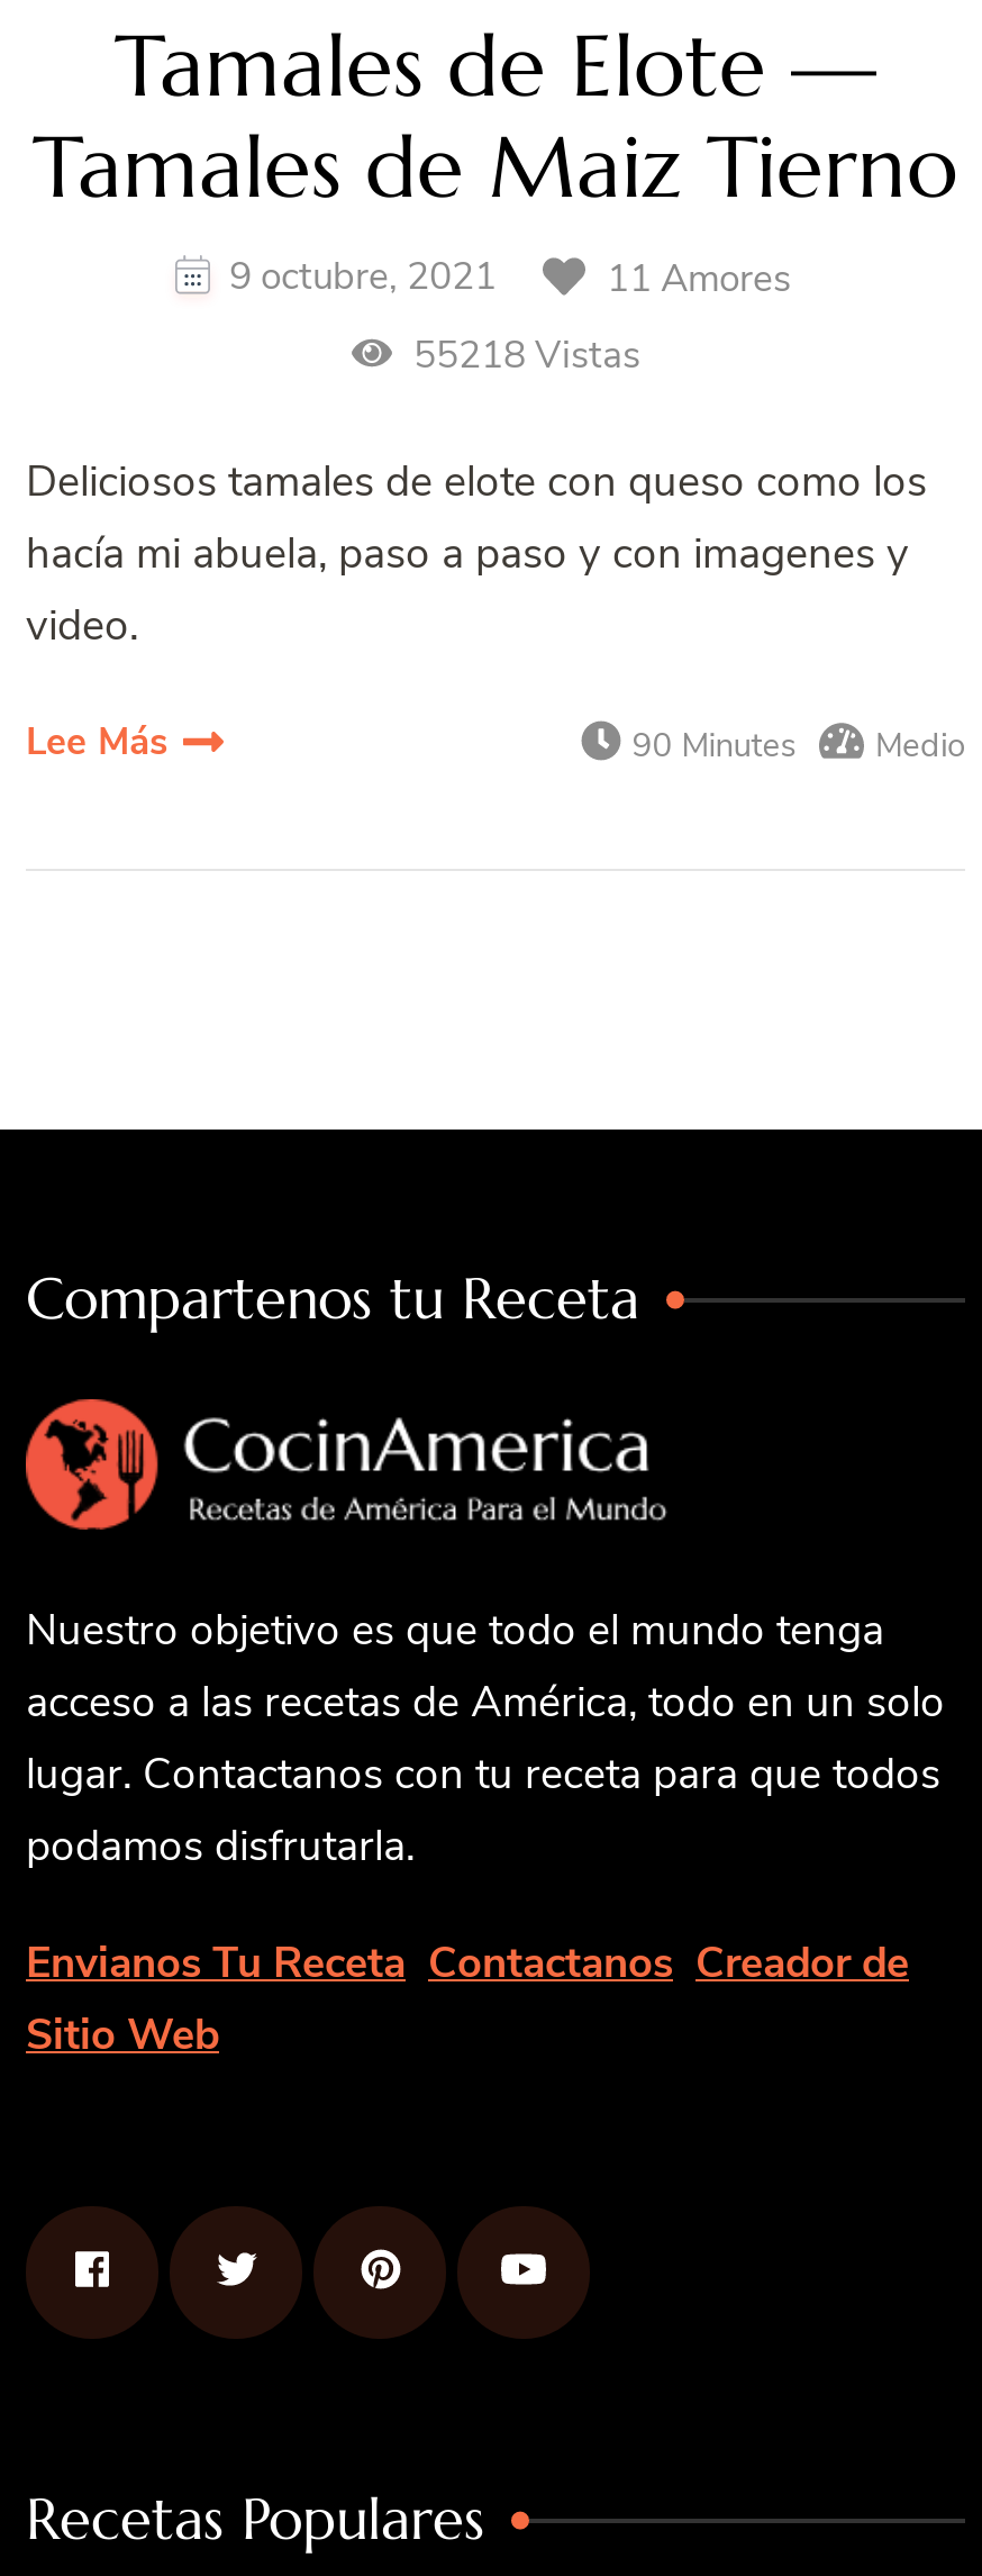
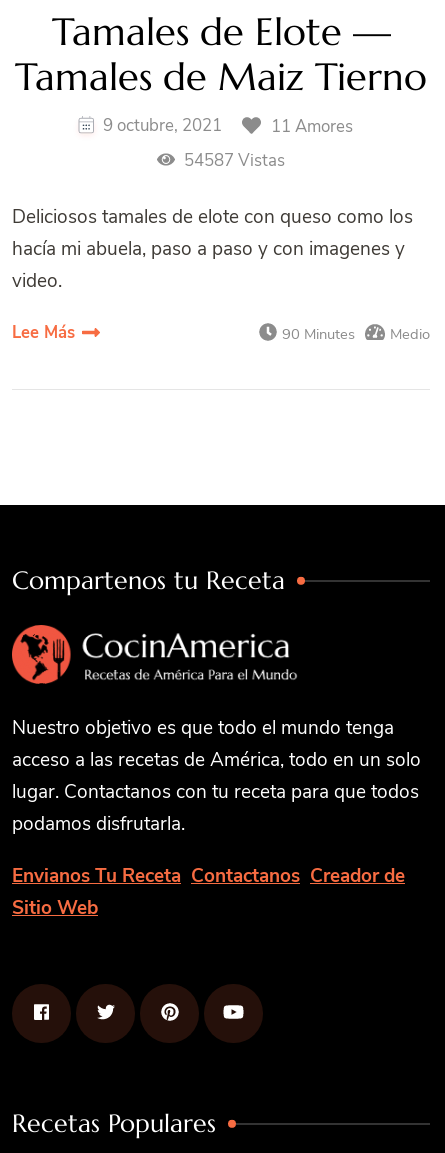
- 55218 Vistas
+ 54587 Vistas
